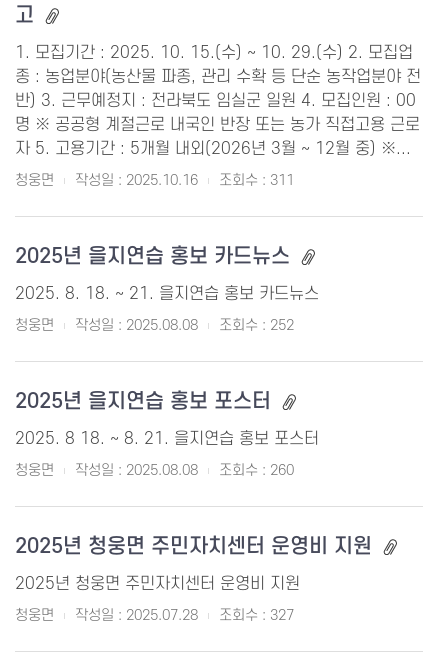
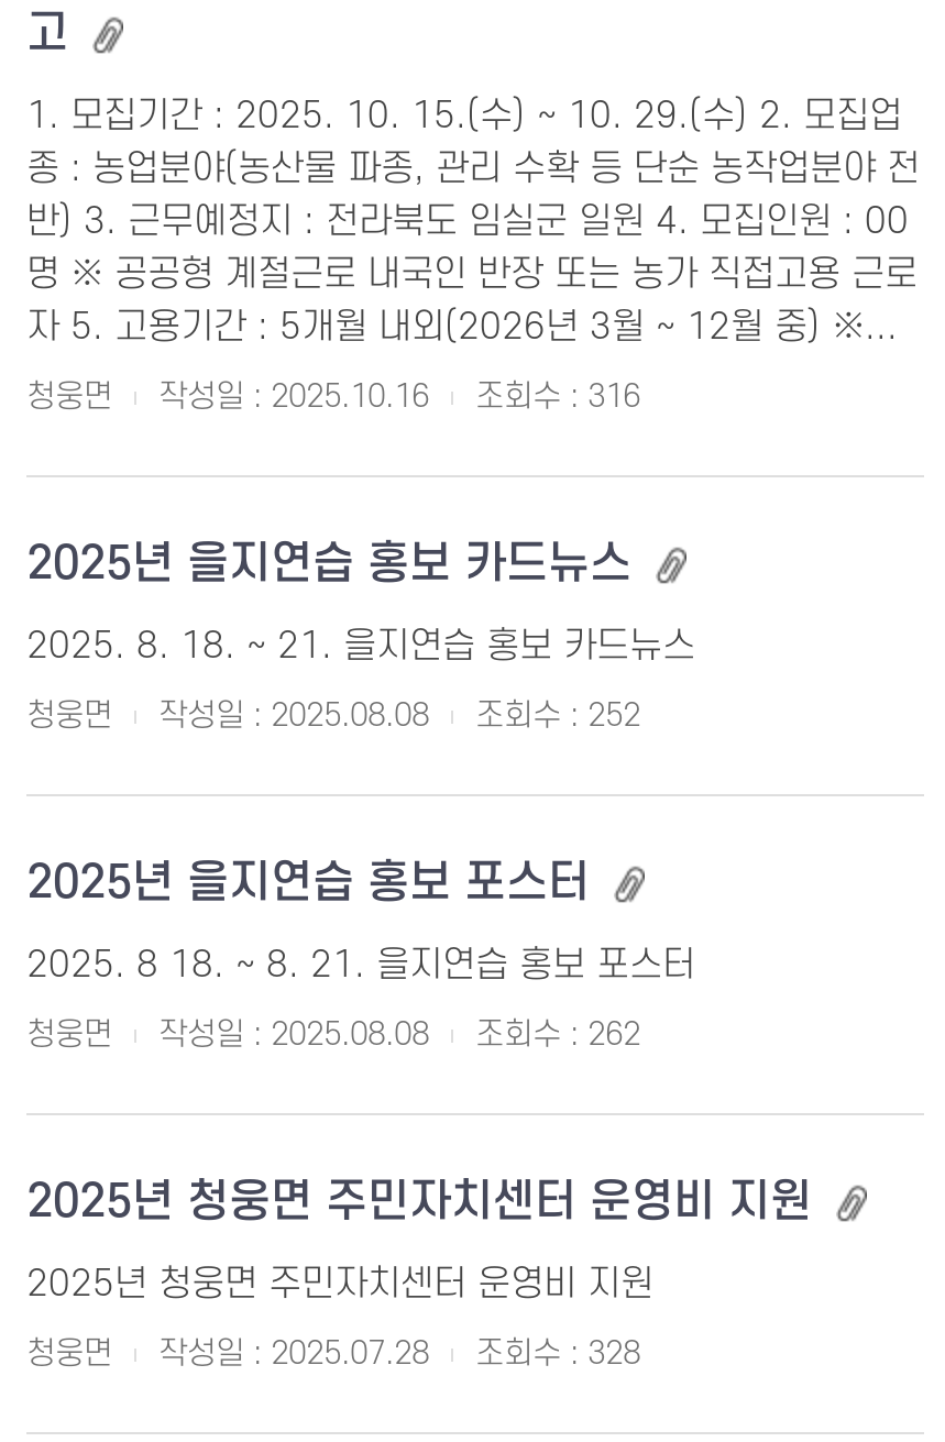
- 조회수 : 311
+ 조회수 : 316

- 조회수 : 260
+ 조회수 : 262

- 조회수 : 327
+ 조회수 : 328
